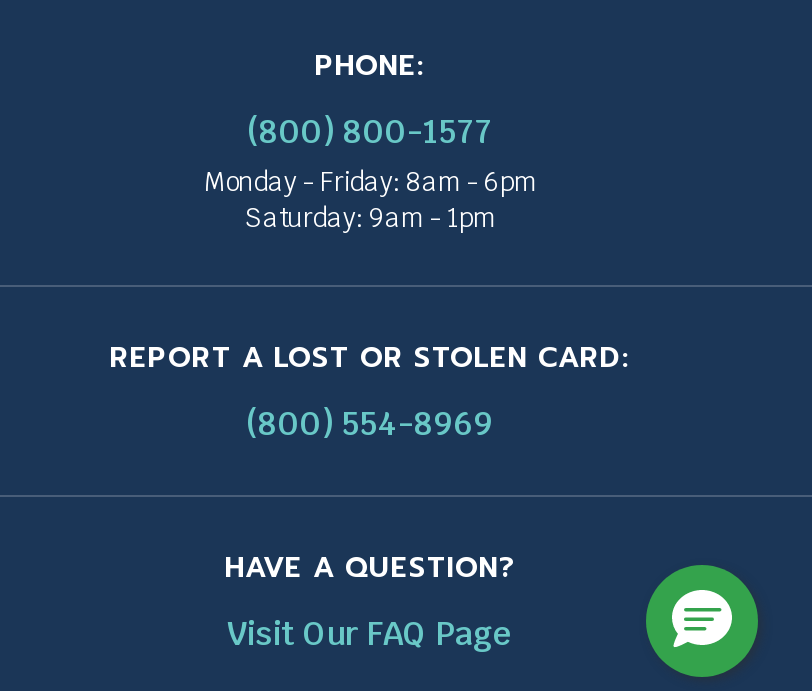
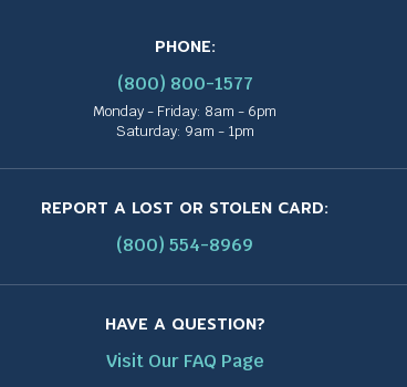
- [image]
